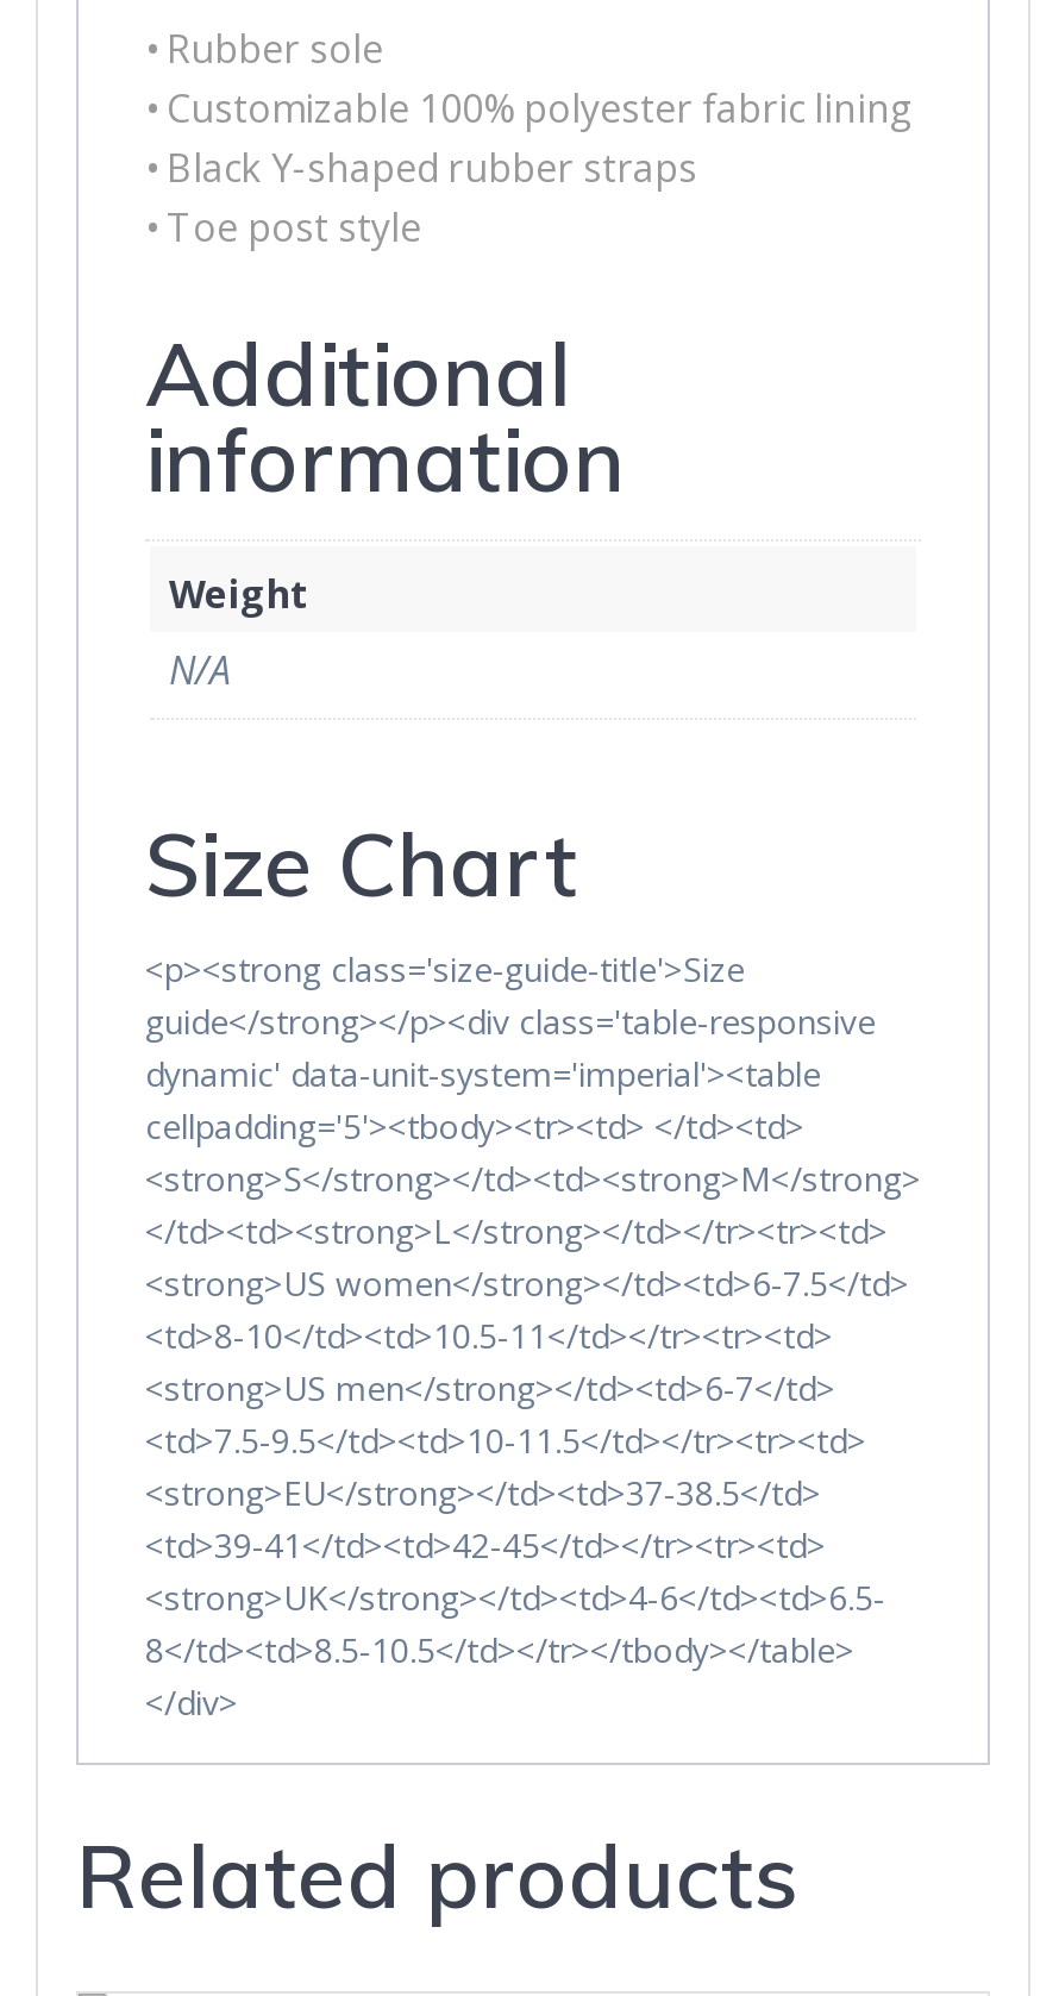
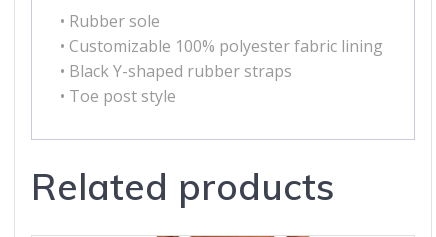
- Additional
- information
- Weight
- N/A
- Size Chart
- <p><strong class='size-guide-title'>Size
- guide</strong></p><div class='table-responsive
- dynamic' data-unit-system='imperial'><table
- cellpadding='5'><tbody><tr><td> </td><td>
- <strong>S</strong></td><td><strong>M</strong>
- </td><td><strong>L</strong></td></tr><tr><td>
- <strong>US women</strong></td><td>6-7.5</td>
- <td>8-10</td><td>10.5-11</td></tr><tr><td>
- <strong>US men</strong></td><td>6-7</td>
- <td>7.5-9.5</td><td>10-11.5</td></tr><tr><td>
- <strong>EU</strong></td><td>37-38.5</td>
- <td>39-41</td><td>42-45</td></tr><tr><td>
- <strong>UK</strong></td><td>4-6</td><td>6.5-
- 8</td><td>8.5-10.5</td></tr></tbody></table>
- </div>
